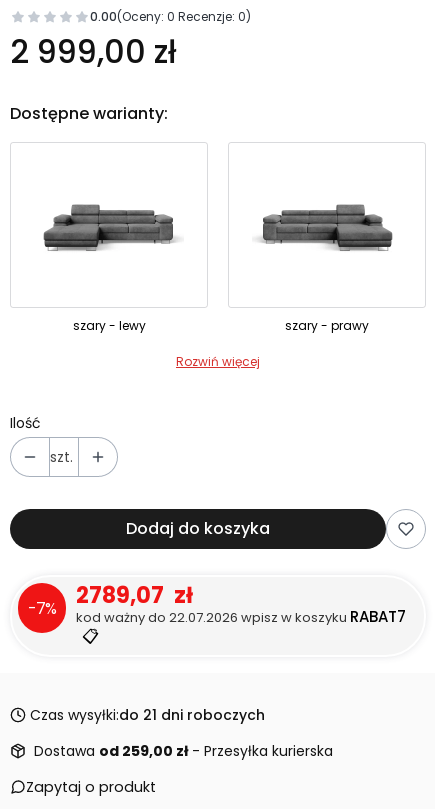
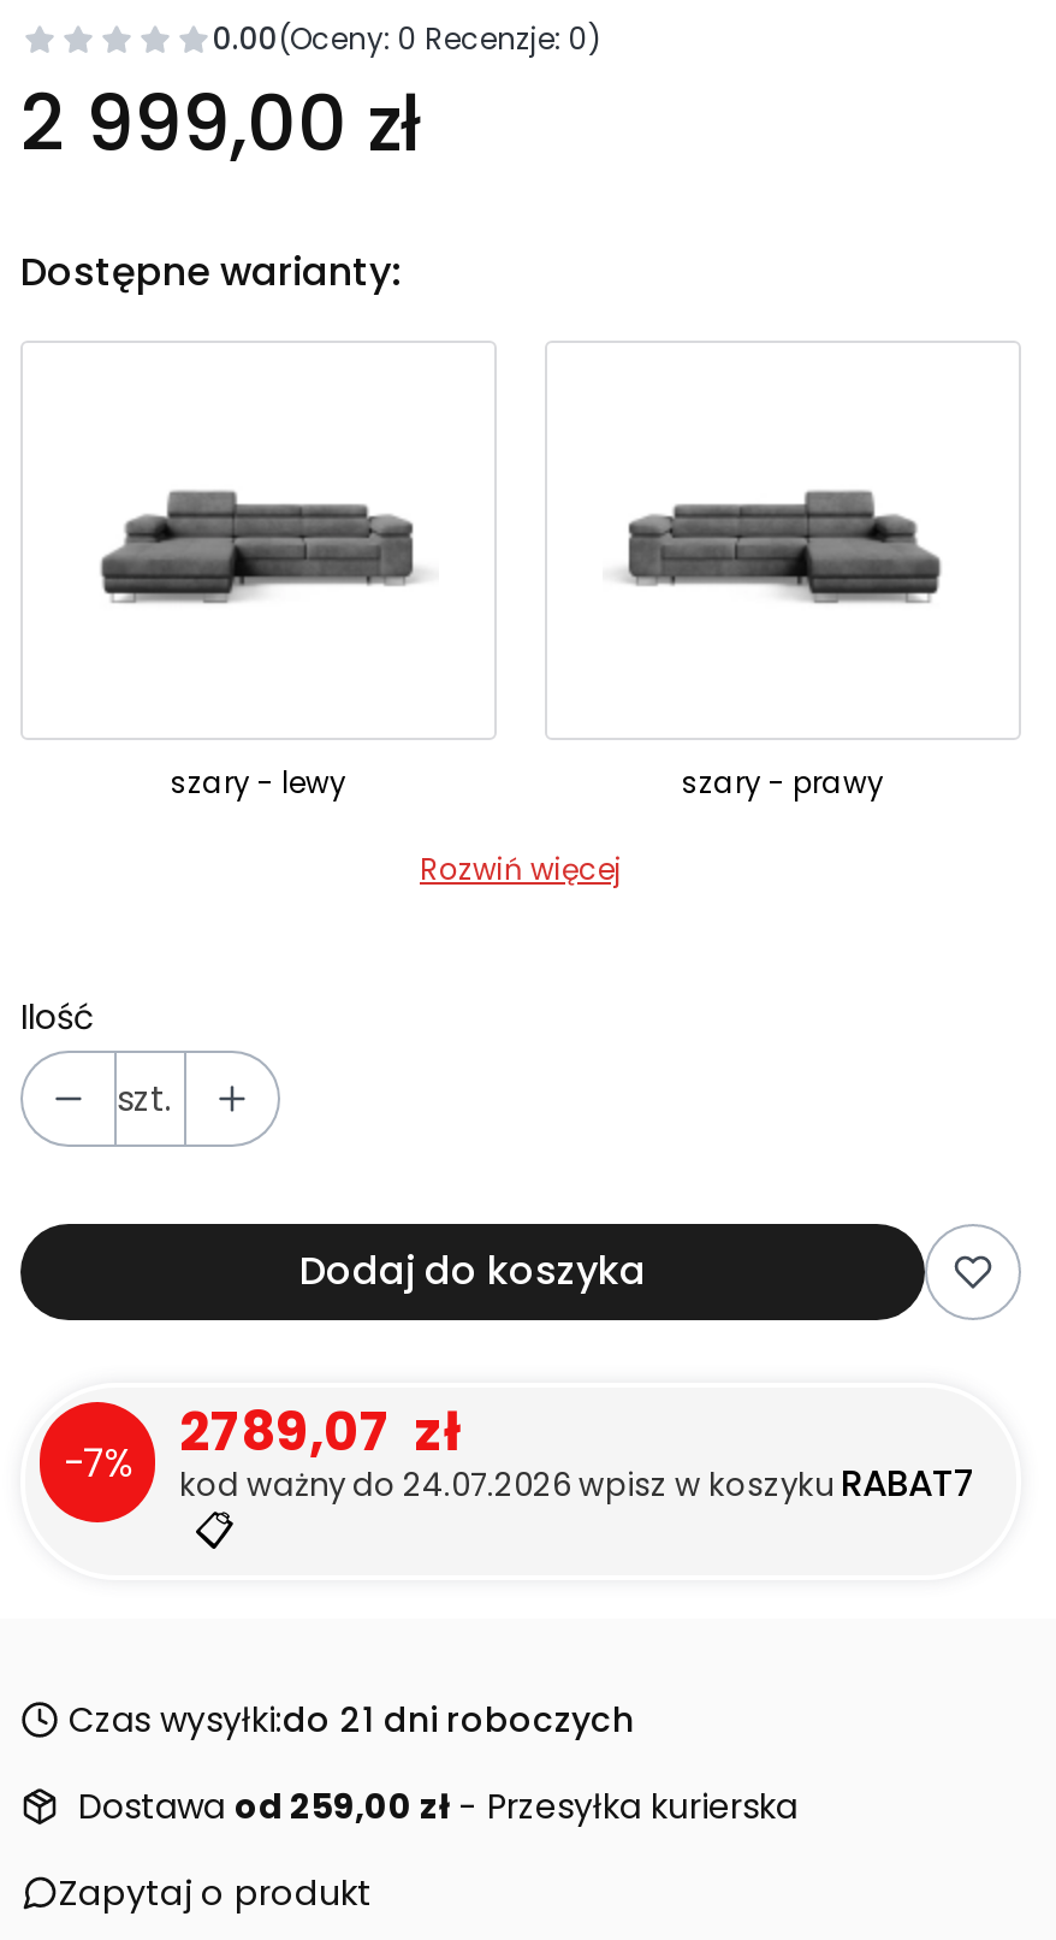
- kod ważny do 22.07.2026 wpisz w koszyku RABAT7
+ kod ważny do 24.07.2026 wpisz w koszyku RABAT7
